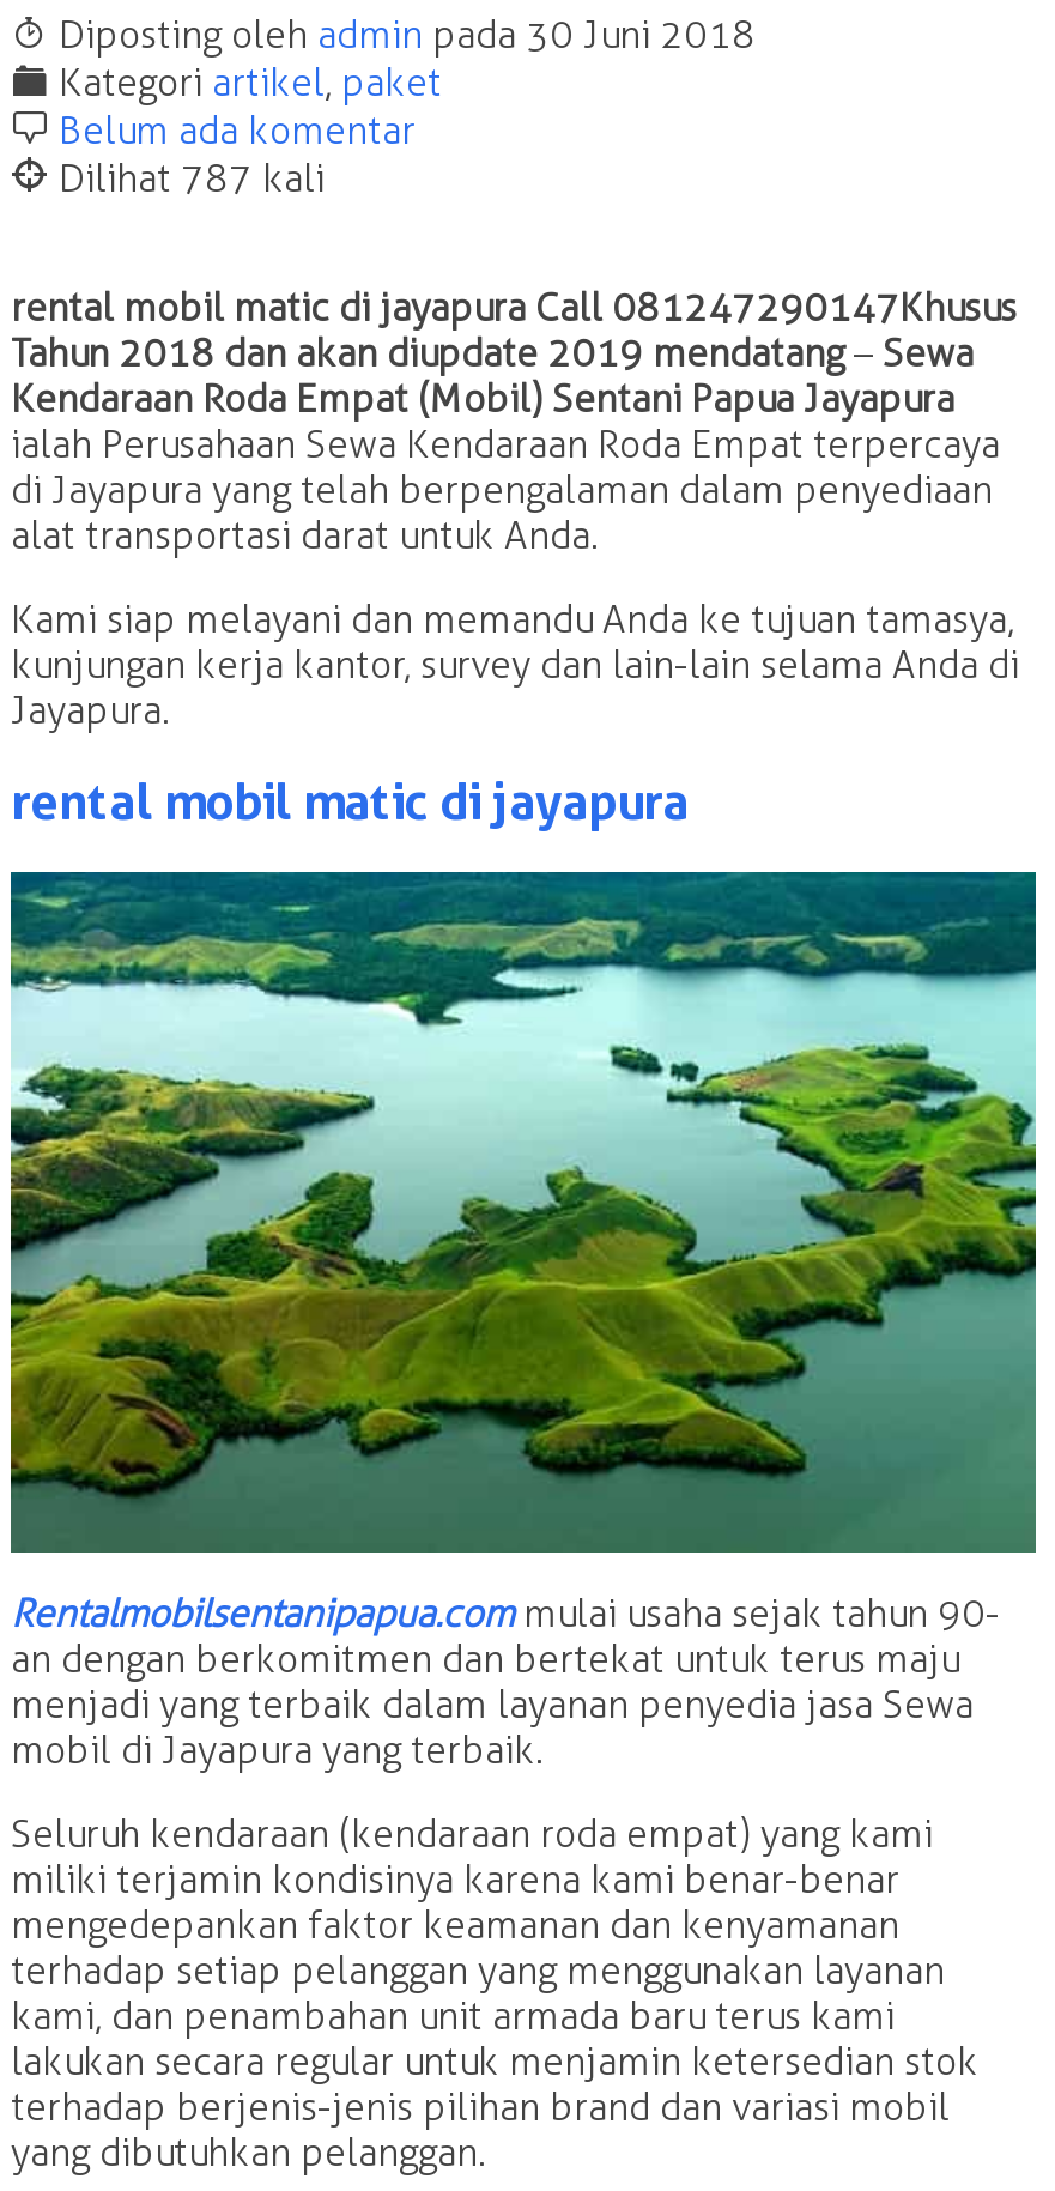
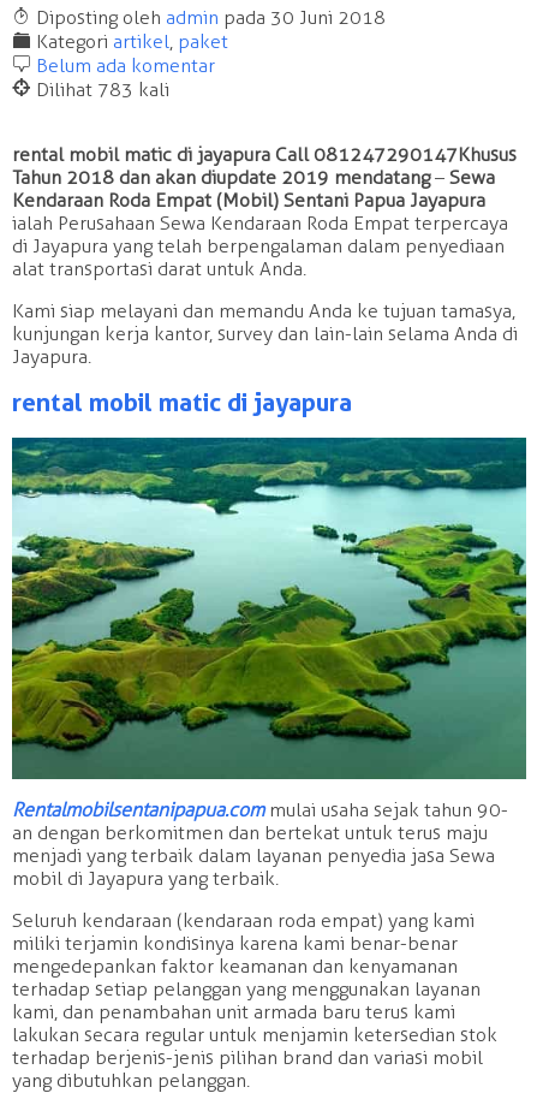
- @ Dilihat 787 kali
+ @ Dilihat 783 kali
